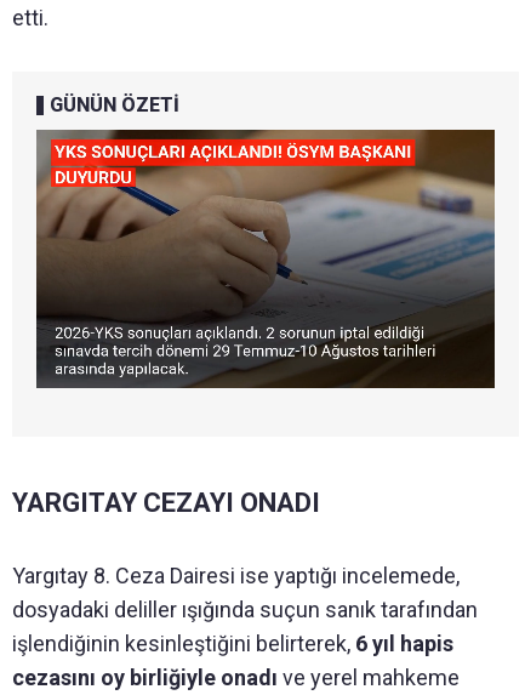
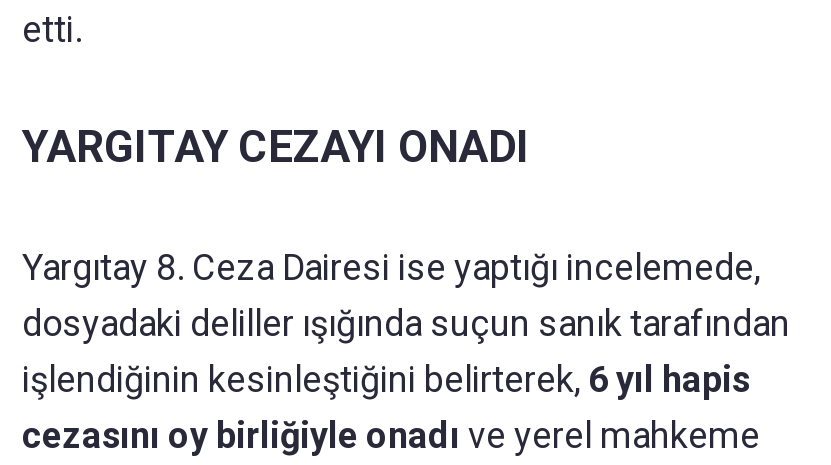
- GÜNÜN ÖZETİ

- [image]
